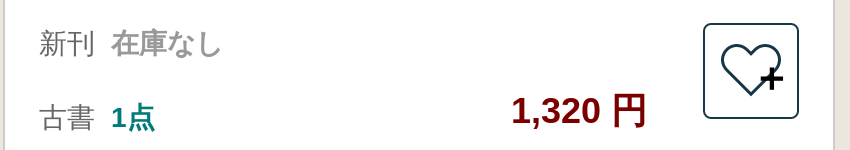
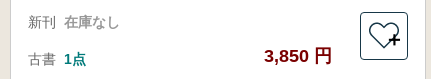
- 1,320 円
+ 3,850 円
